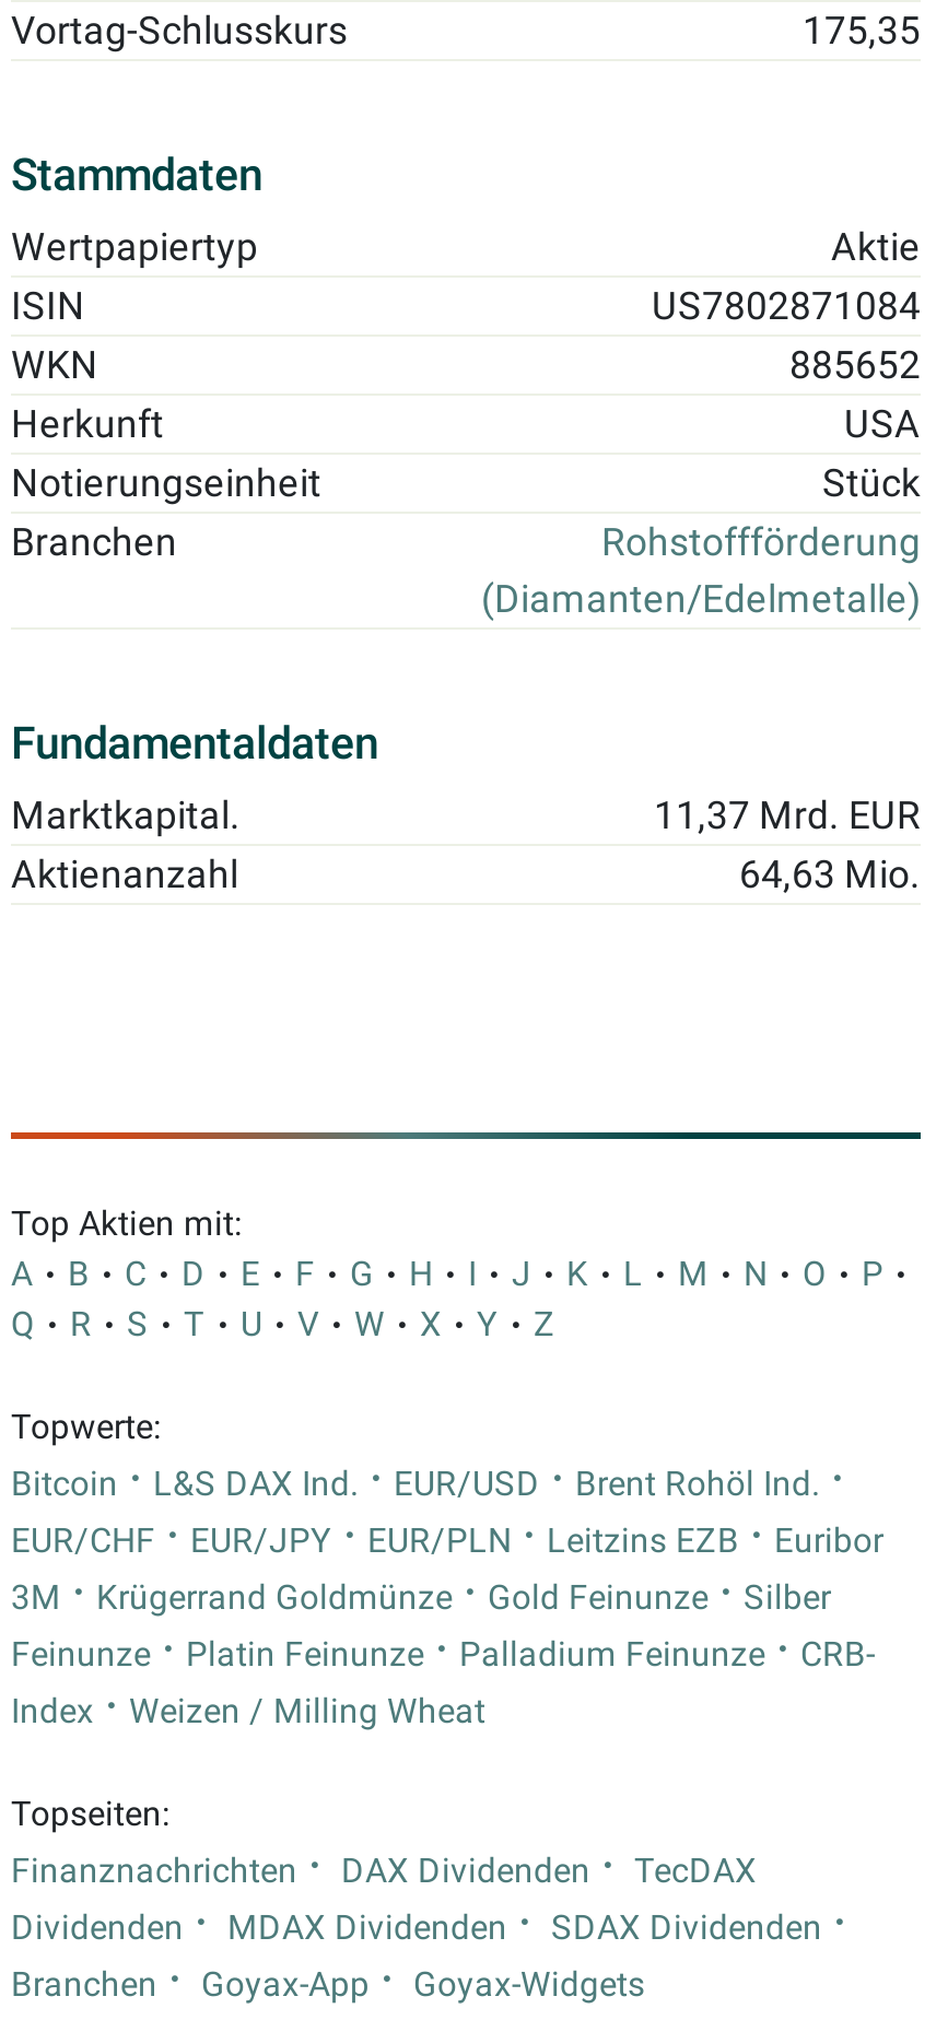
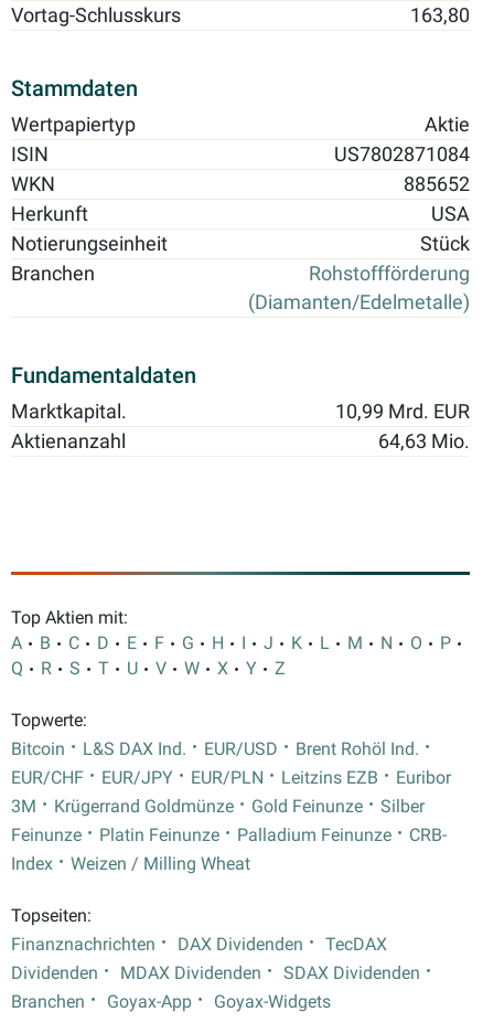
- 175,35
+ 163,80

- 11,37 Mrd. EUR
+ 10,99 Mrd. EUR
